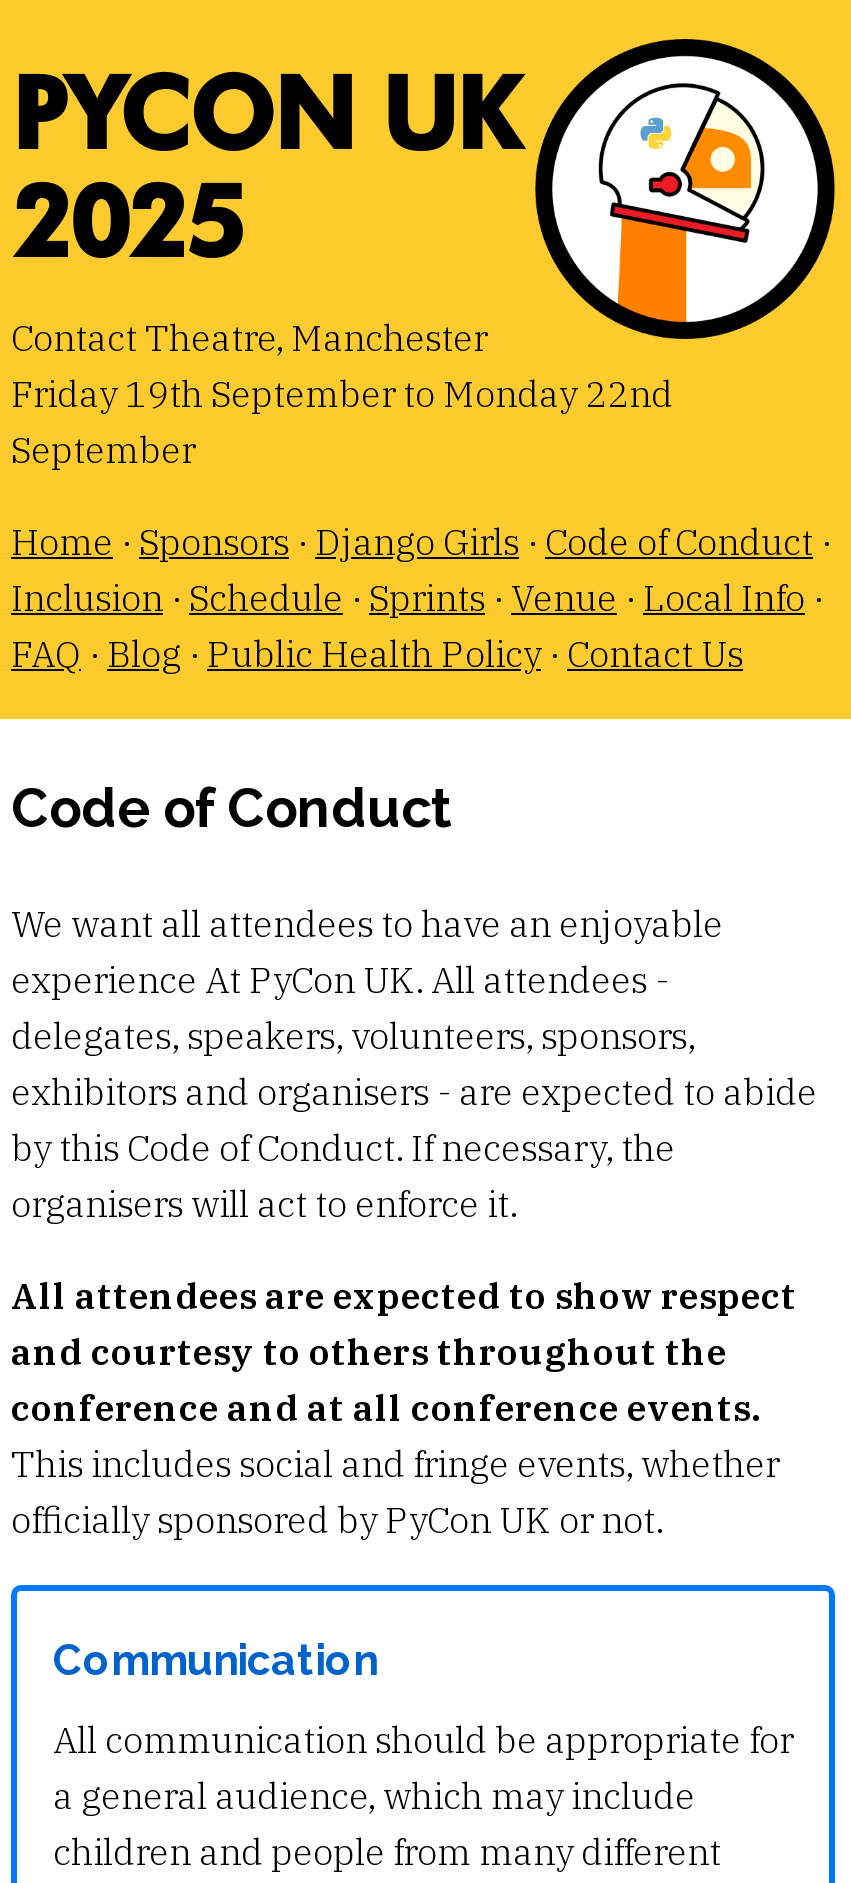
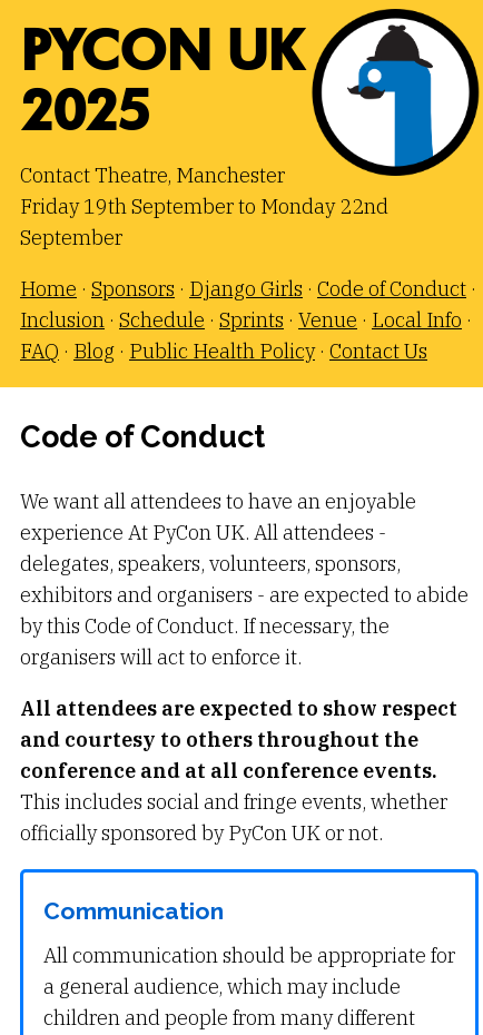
- [image]
+ [image]
